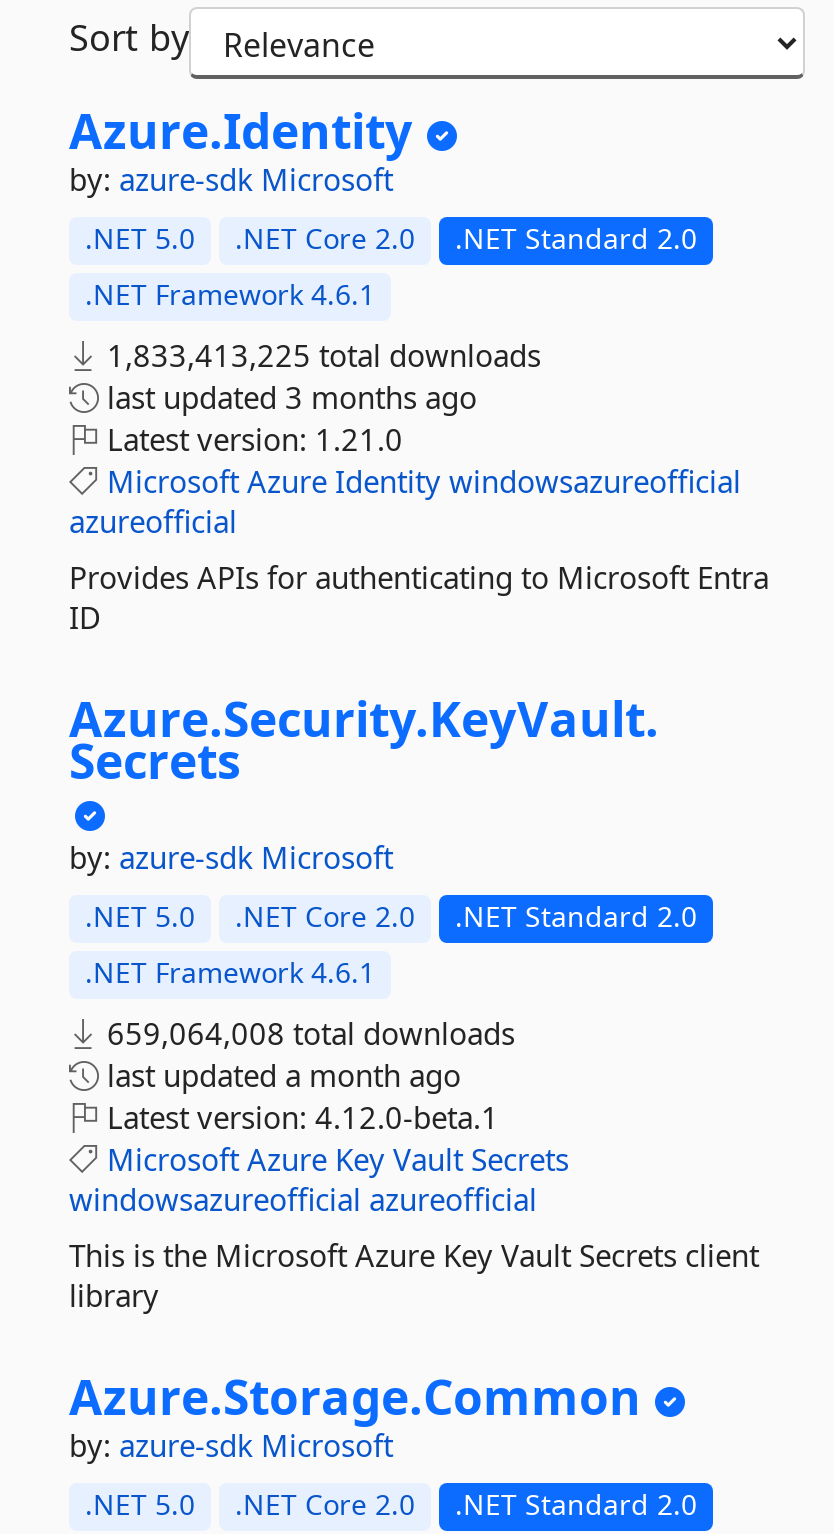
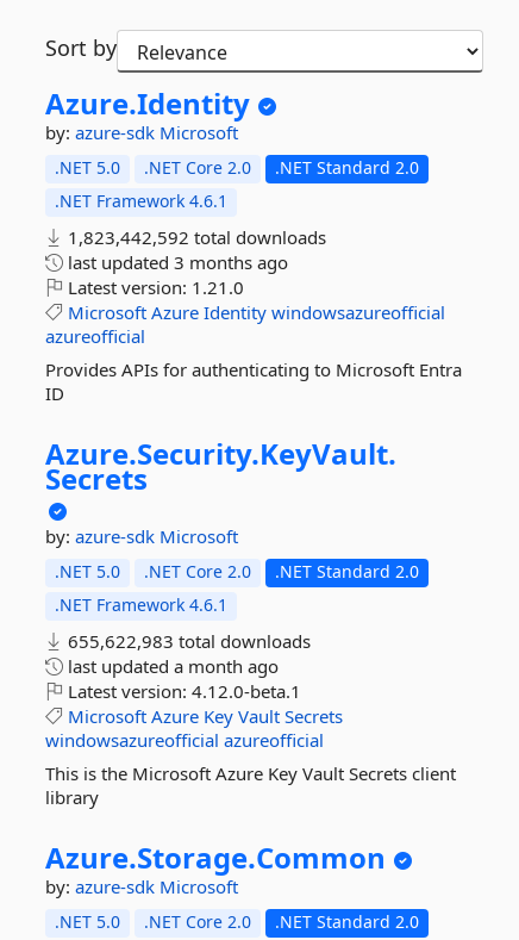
- 1,833,413,225 total downloads
+ 1,823,442,592 total downloads

- 659,064,008 total downloads
+ 655,622,983 total downloads
